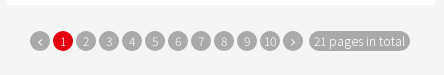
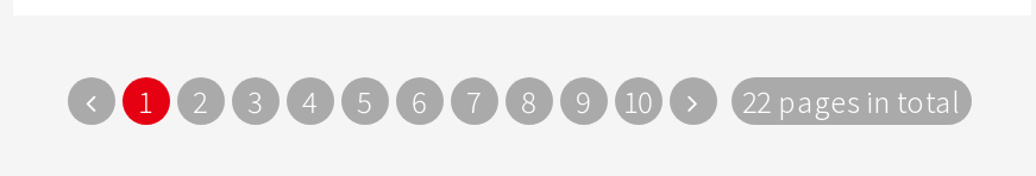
- 21 pages in total
+ 22 pages in total
